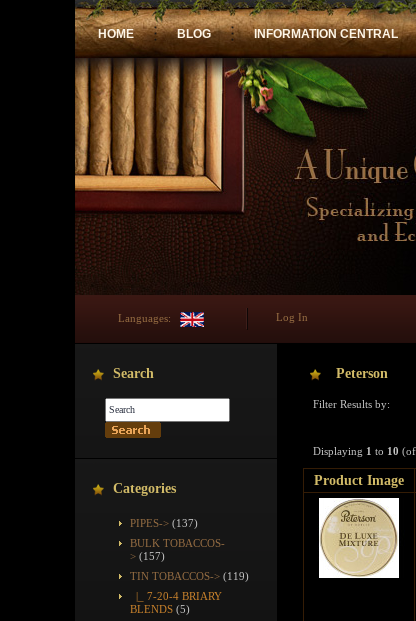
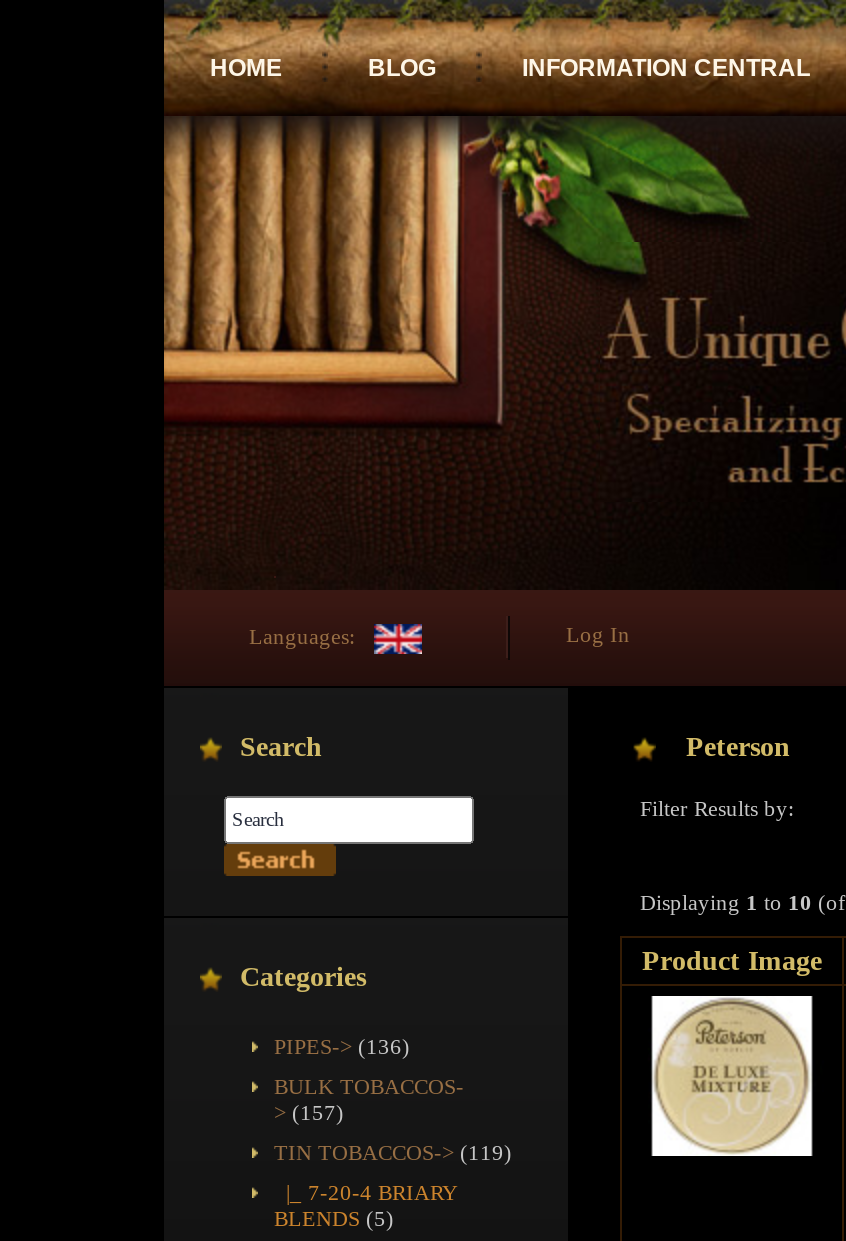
- PIPES-> (137)
+ PIPES-> (136)
